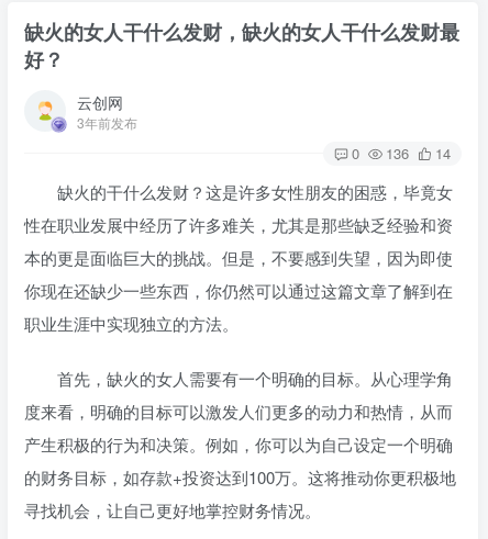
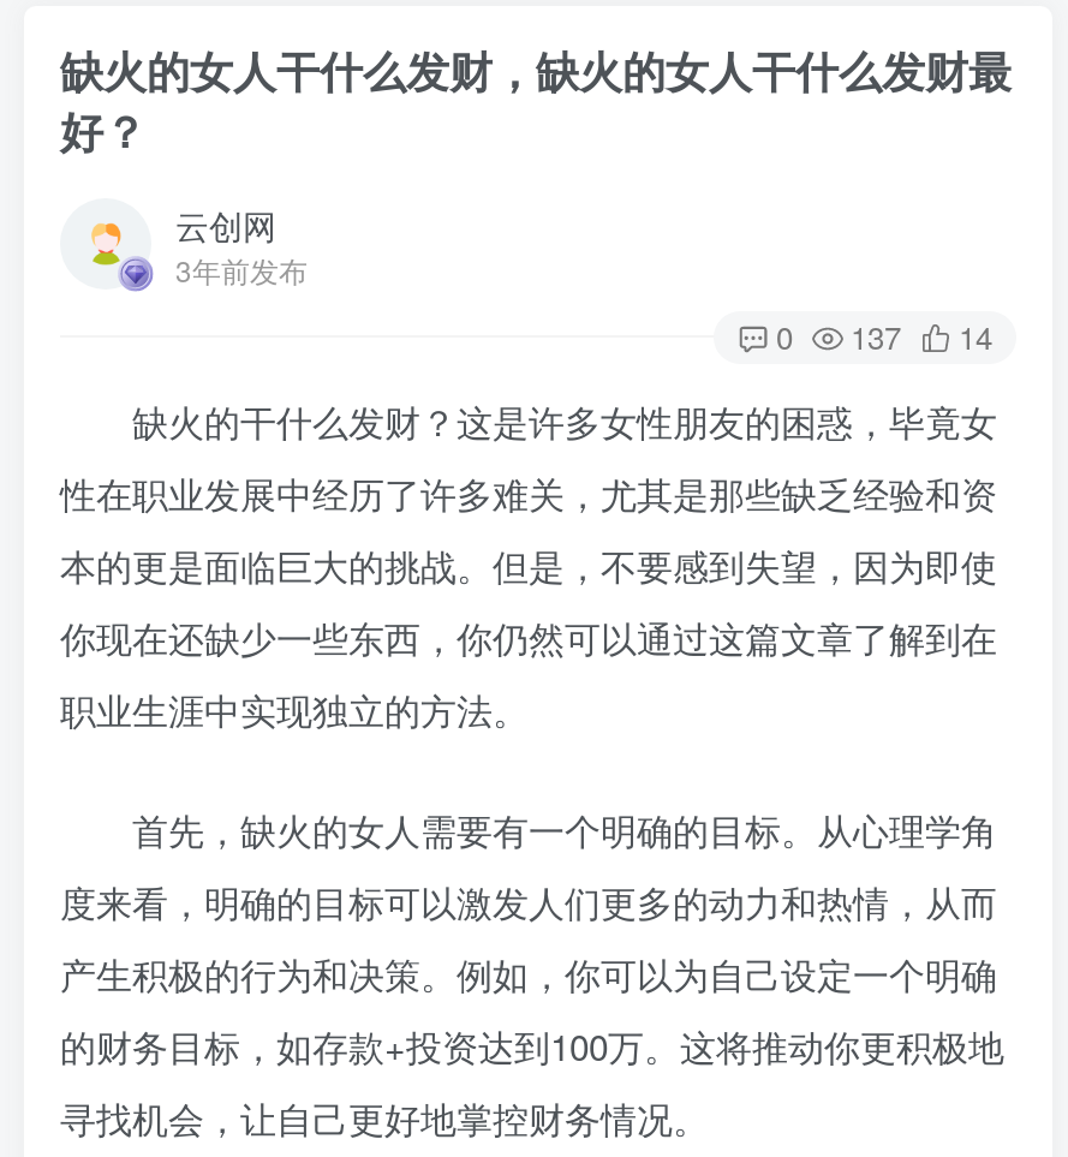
- 0 136 14
+ 0 137 14
